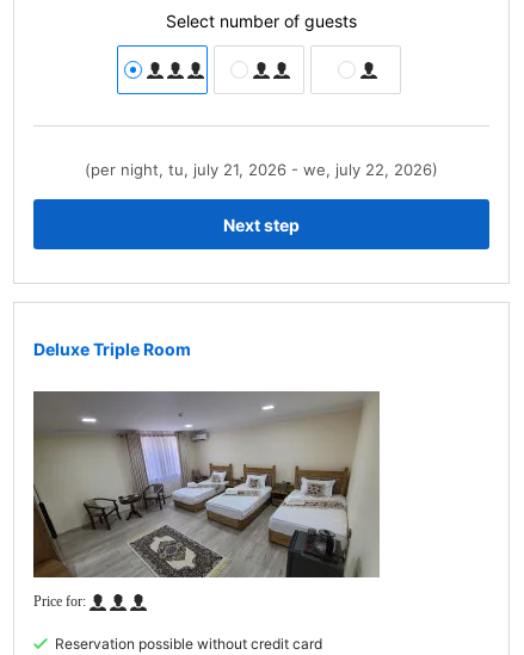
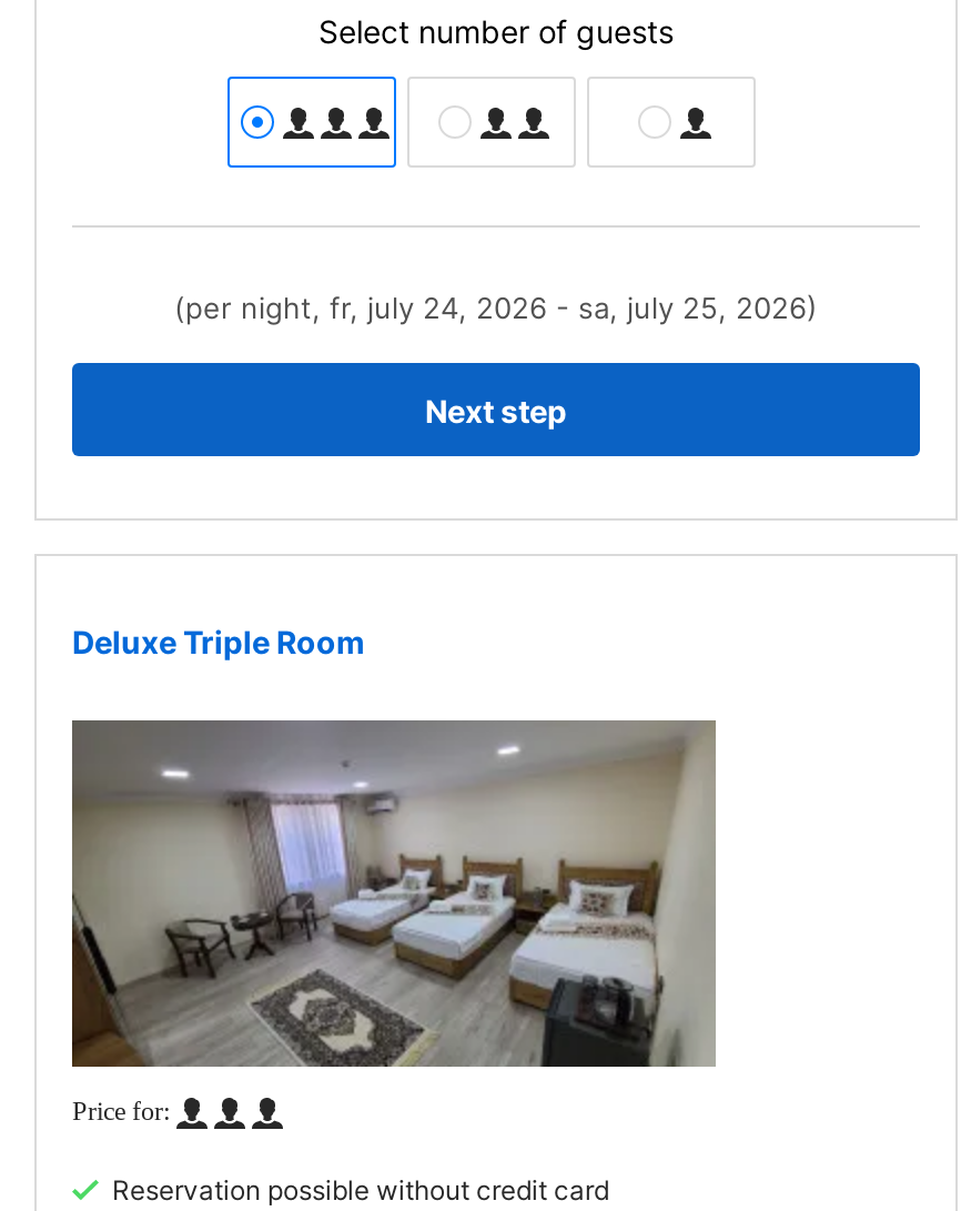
- (per night, tu, july 21, 2026 - we, july 22, 2026)
+ (per night, fr, july 24, 2026 - sa, july 25, 2026)
